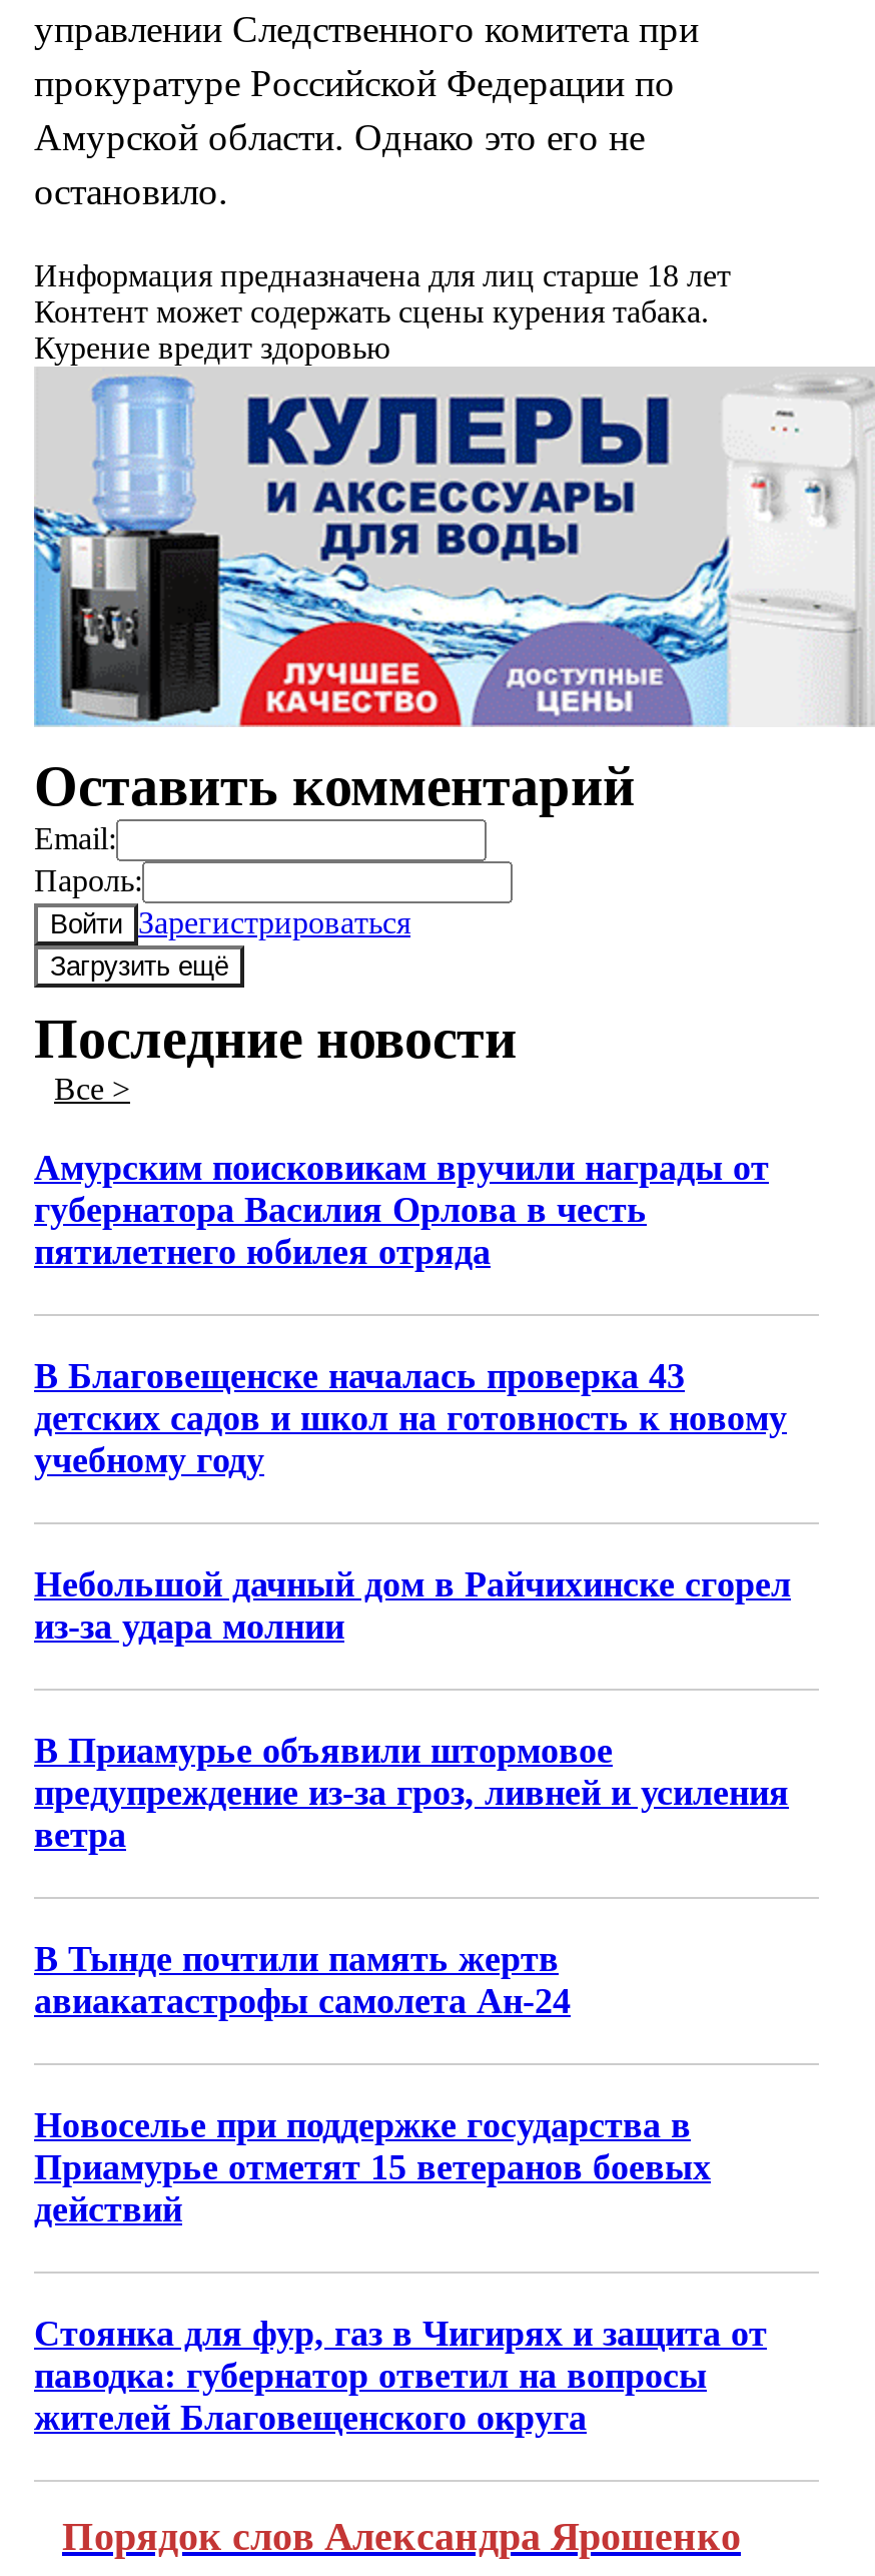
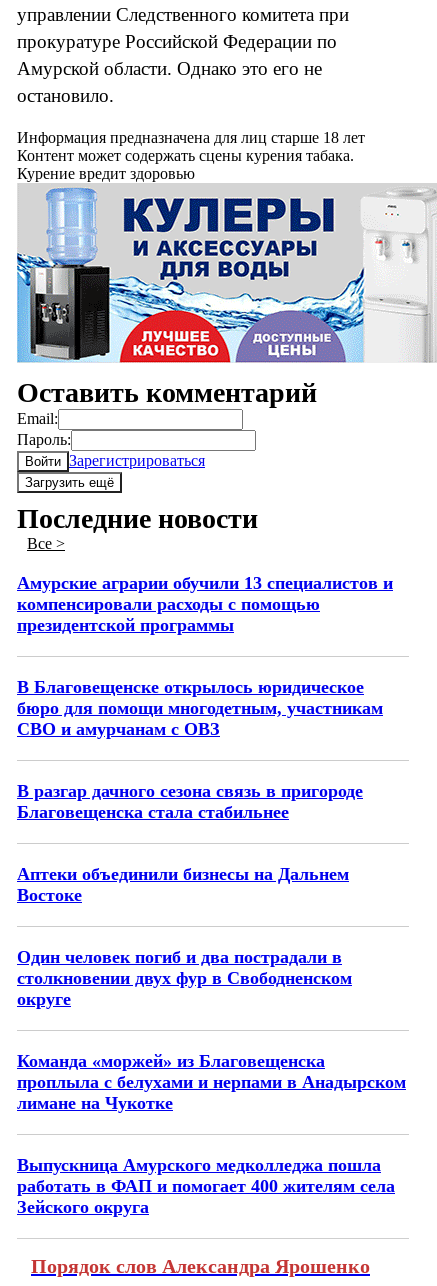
- Амурским поисковикам вручили награды от
- губернатора Василия Орлова в честь
- пятилетнего юбилея отряда
+ Амурские аграрии обучили 13 специалистов и
+ компенсировали расходы с помощью
+ президентской программы

- В Благовещенске началась проверка 43
- детских садов и школ на готовность к новому
- учебному году
+ В Благовещенске открылось юридическое
+ бюро для помощи многодетным, участникам
+ СВО и амурчанам с ОВЗ

- Небольшой дачный дом в Райчихинске сгорел
- из-за удара молнии
+ В разгар дачного сезона связь в пригороде
+ Благовещенска стала стабильнее

- В Приамурье объявили штормовое
- предупреждение из-за гроз, ливней и усиления
- ветра
+ Аптеки объединили бизнесы на Дальнем
+ Востоке

- В Тынде почтили память жертв
- авиакатастрофы самолета Ан-24
+ Один человек погиб и два пострадали в
+ столкновении двух фур в Свободненском
+ округе

- Новоселье при поддержке государства в
- Приамурье отметят 15 ветеранов боевых
- действий
+ Команда «моржей» из Благовещенска
+ проплыла с белухами и нерпами в Анадырском
+ лимане на Чукотке

- Стоянка для фур, газ в Чигирях и защита от
- паводка: губернатор ответил на вопросы
- жителей Благовещенского округа
+ Выпускница Амурского медколледжа пошла
+ работать в ФАП и помогает 400 жителям села
+ Зейского округа
